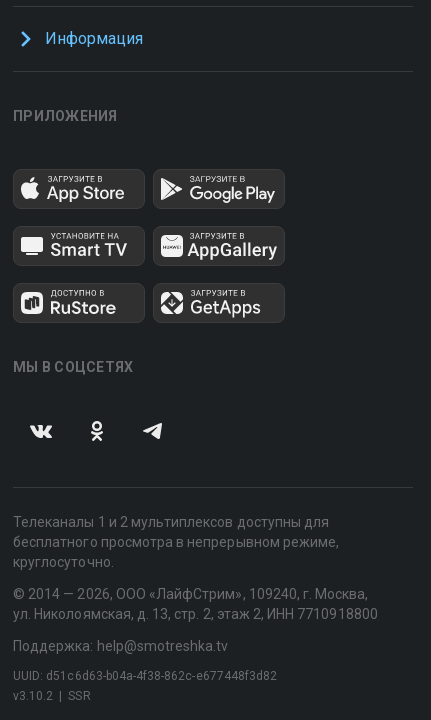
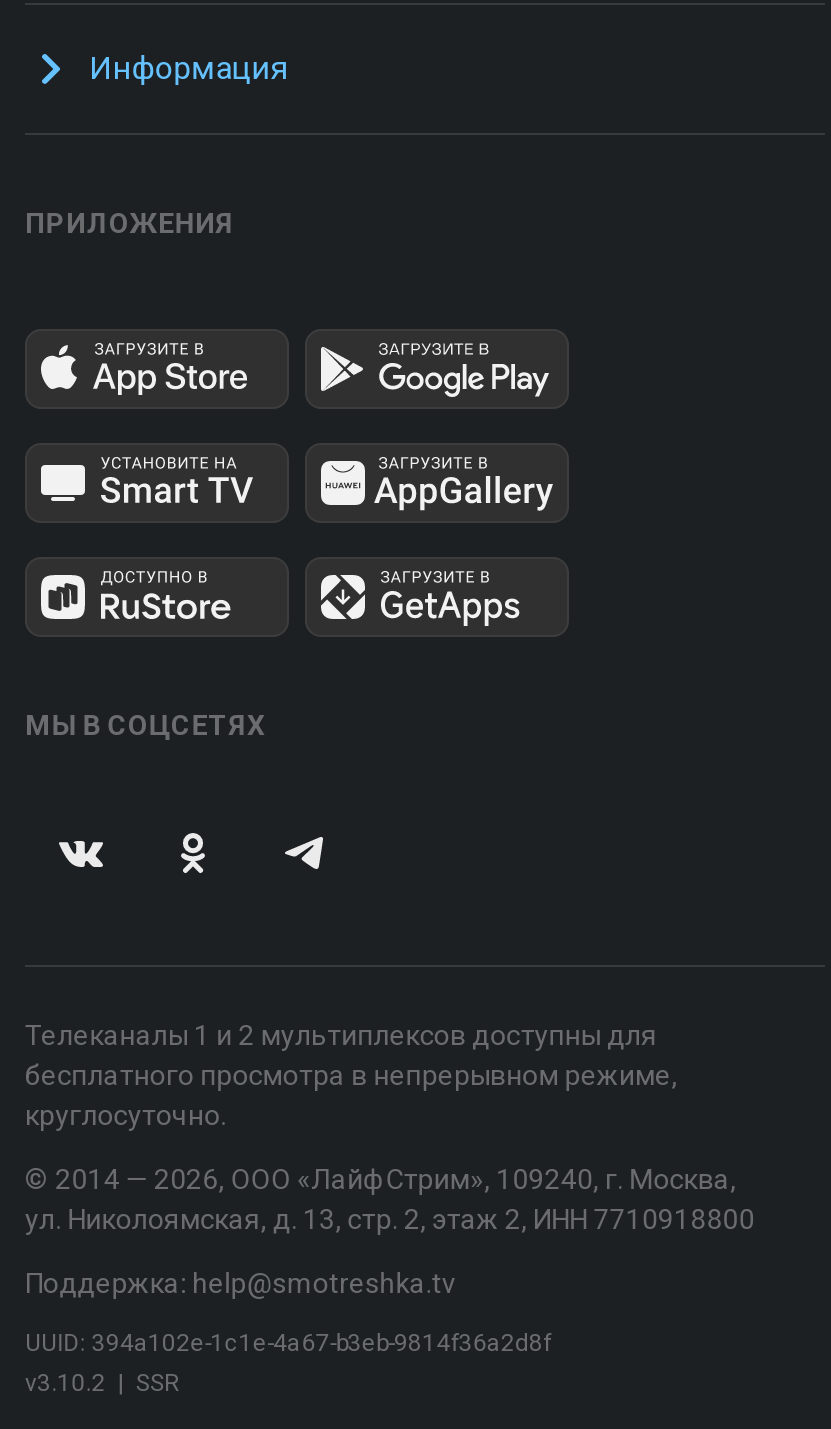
- UUID: d51c6d63-b04a-4f38-862c-e677448f3d82
+ UUID: 394a102e-1c1e-4a67-b3eb-9814f36a2d8f
